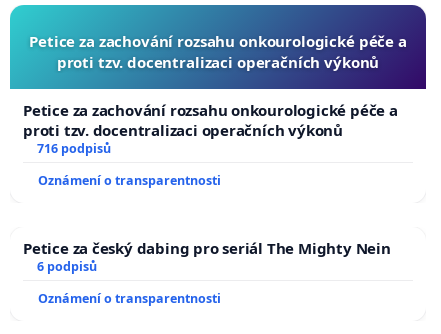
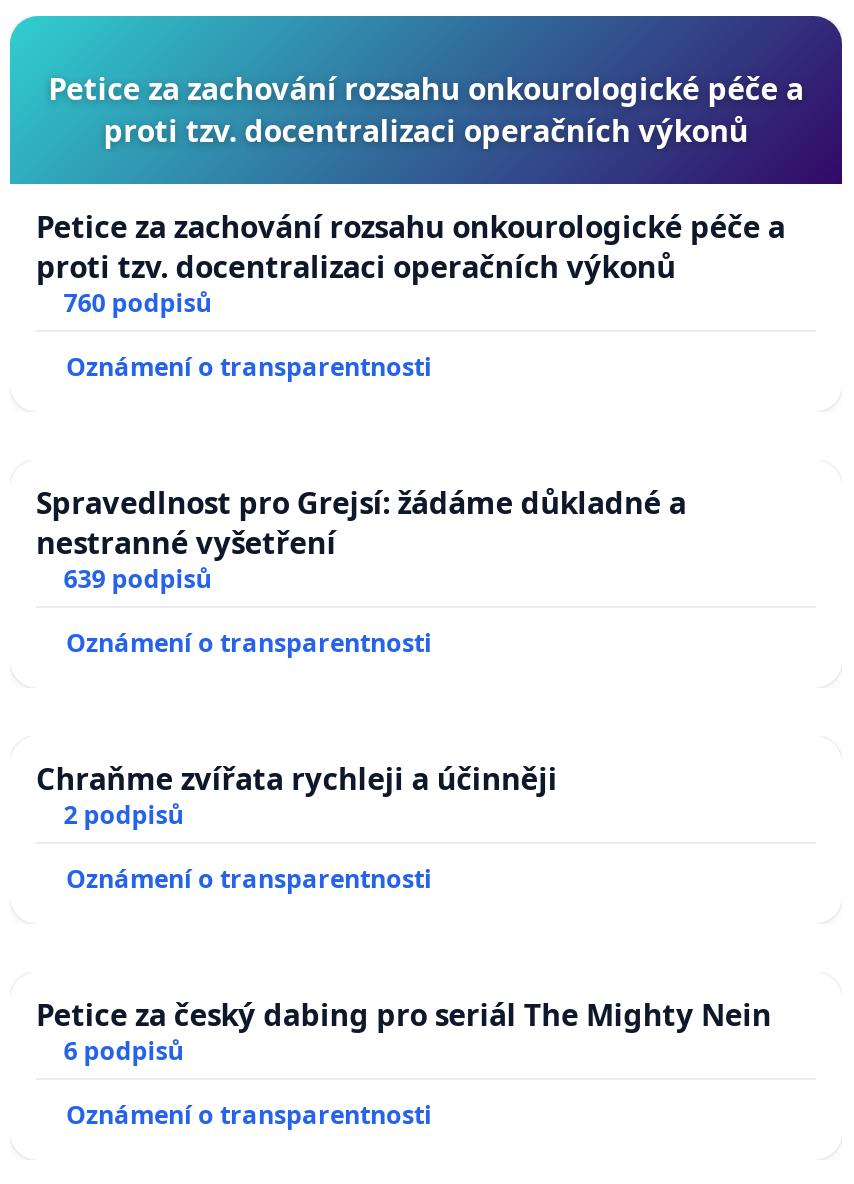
- 716 podpisů
+ 760 podpisů
+ Oznámení o transparentnosti
+ Spravedlnost pro Grejsí: žádáme důkladné a
+ nestranné vyšetření
+ 639 podpisů
+ Oznámení o transparentnosti
+ Chraňme zvířata rychleji a účinněji
+ 2 podpisů
